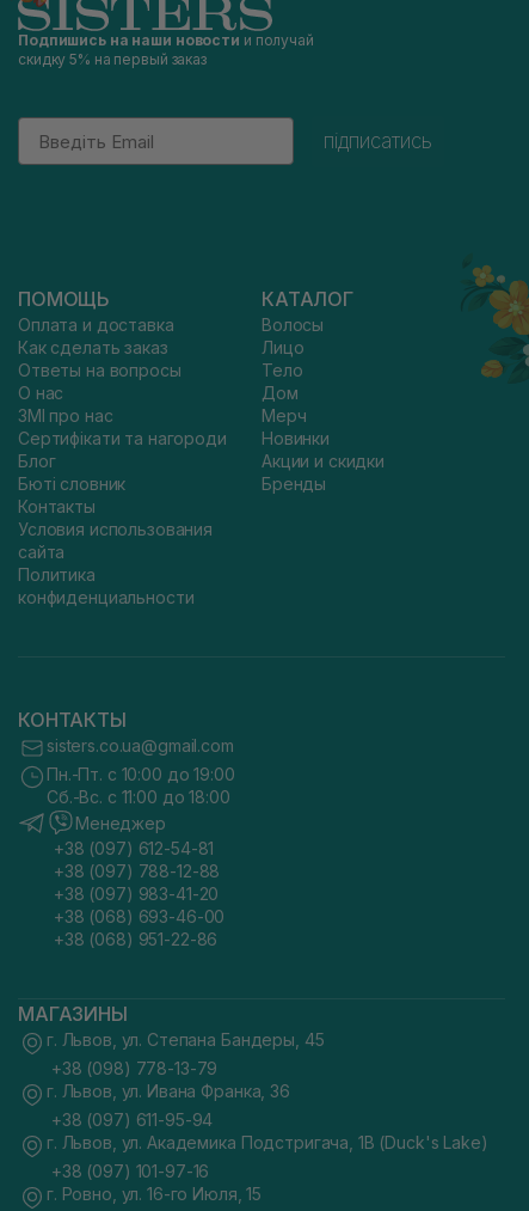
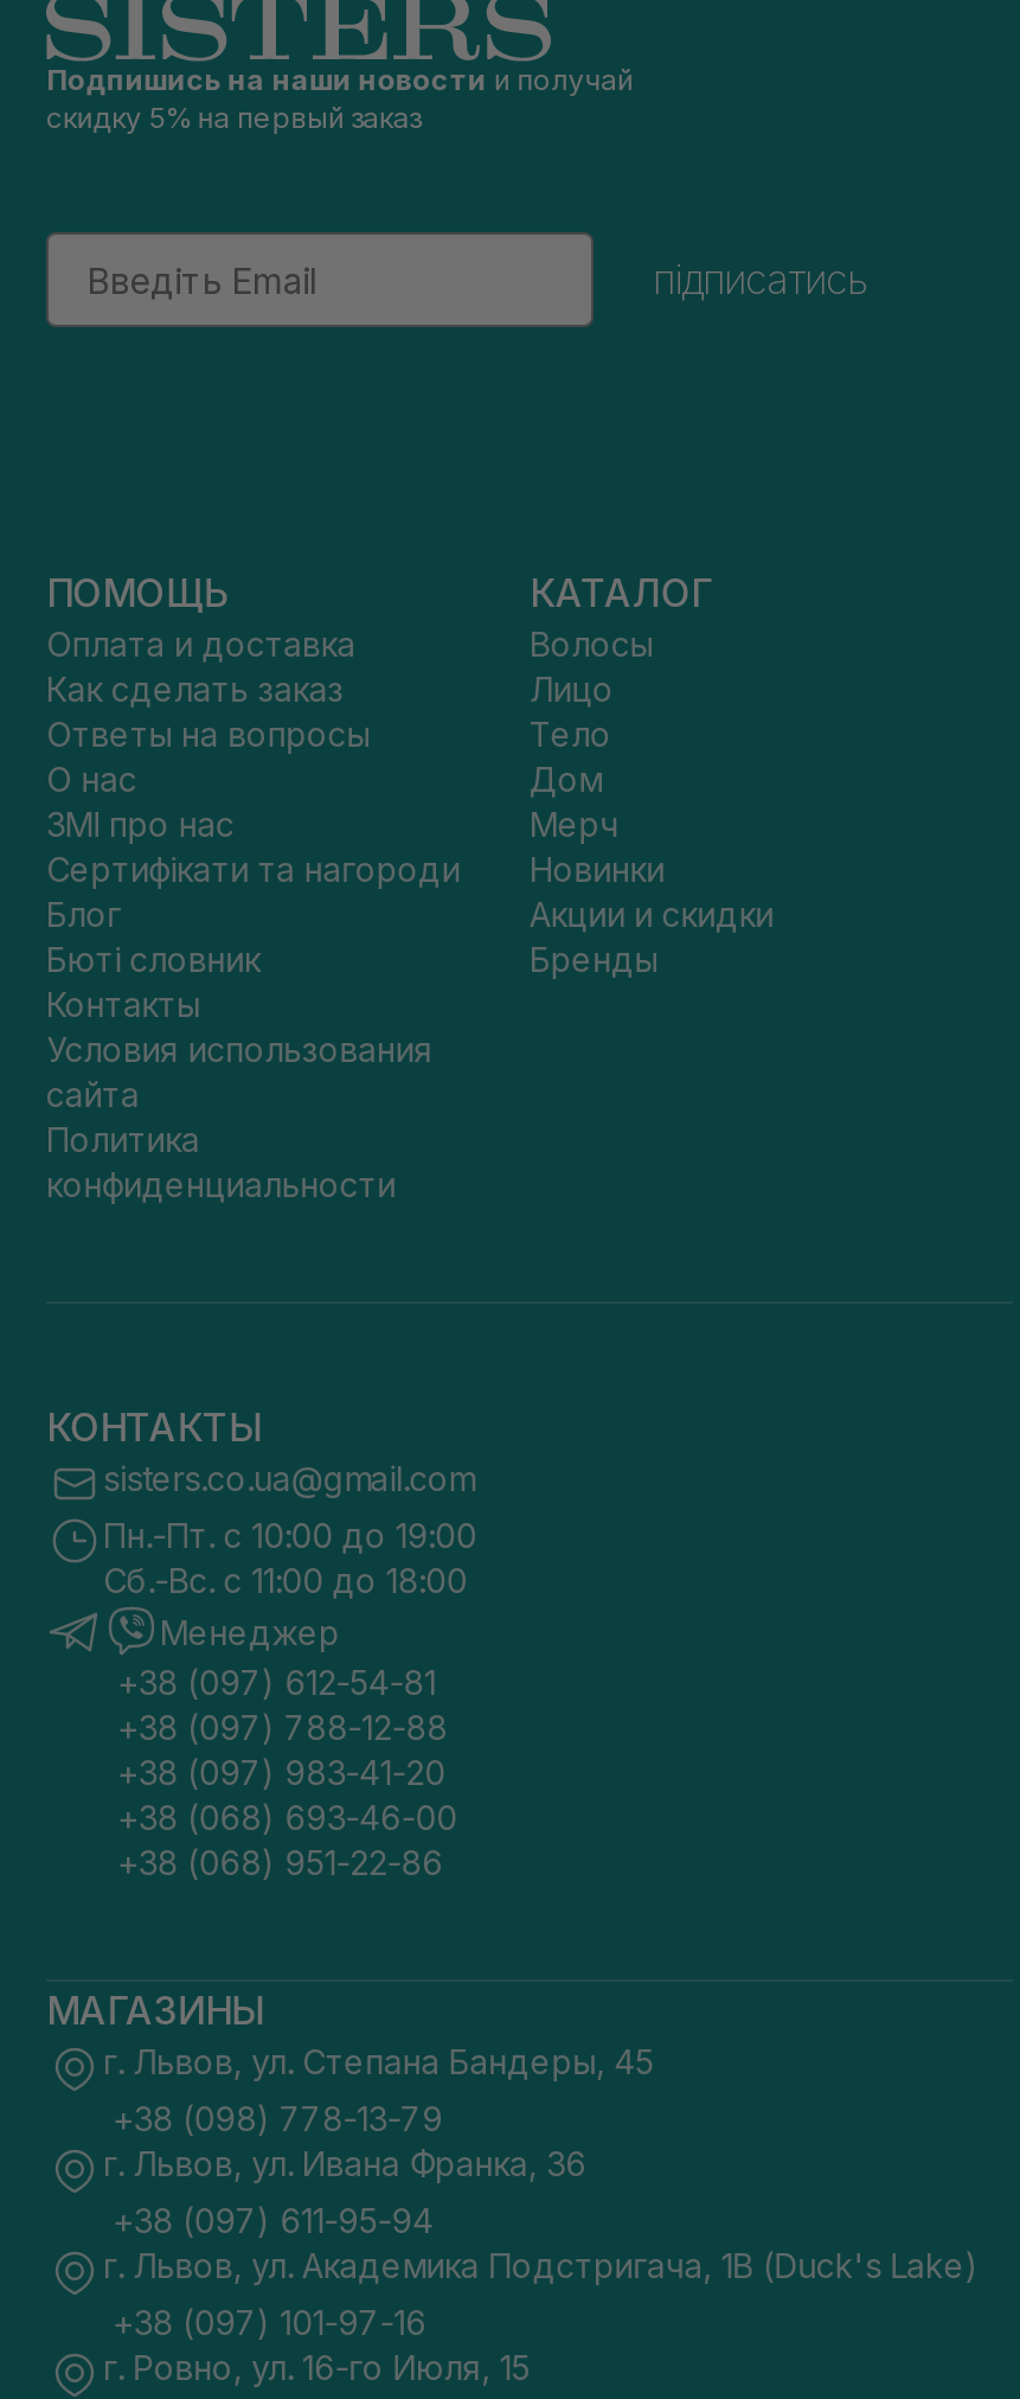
- [image]
